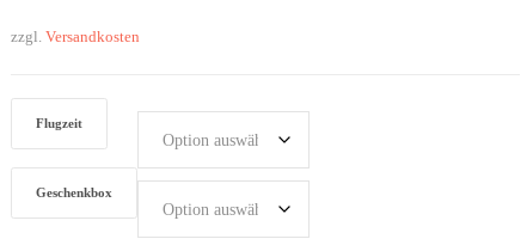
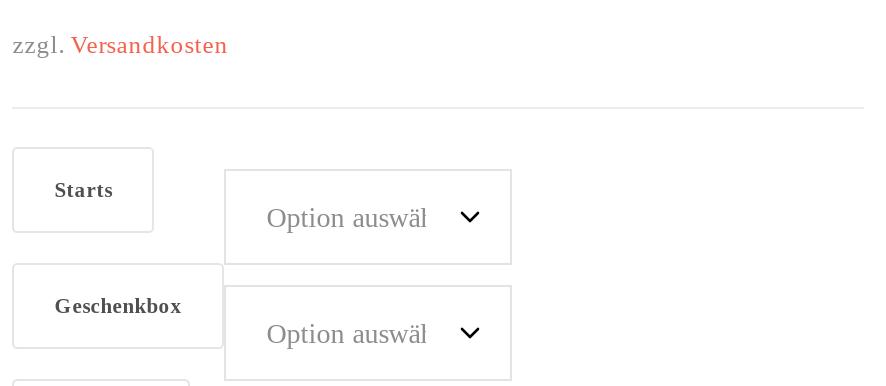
- Flugzeit
+ Starts
